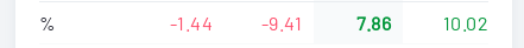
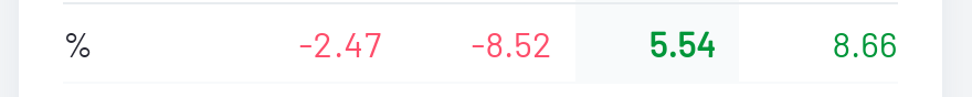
- -1.44
+ -2.47

- -9.41
+ -8.52

- 7.86
+ 5.54

- 10.02
+ 8.66
